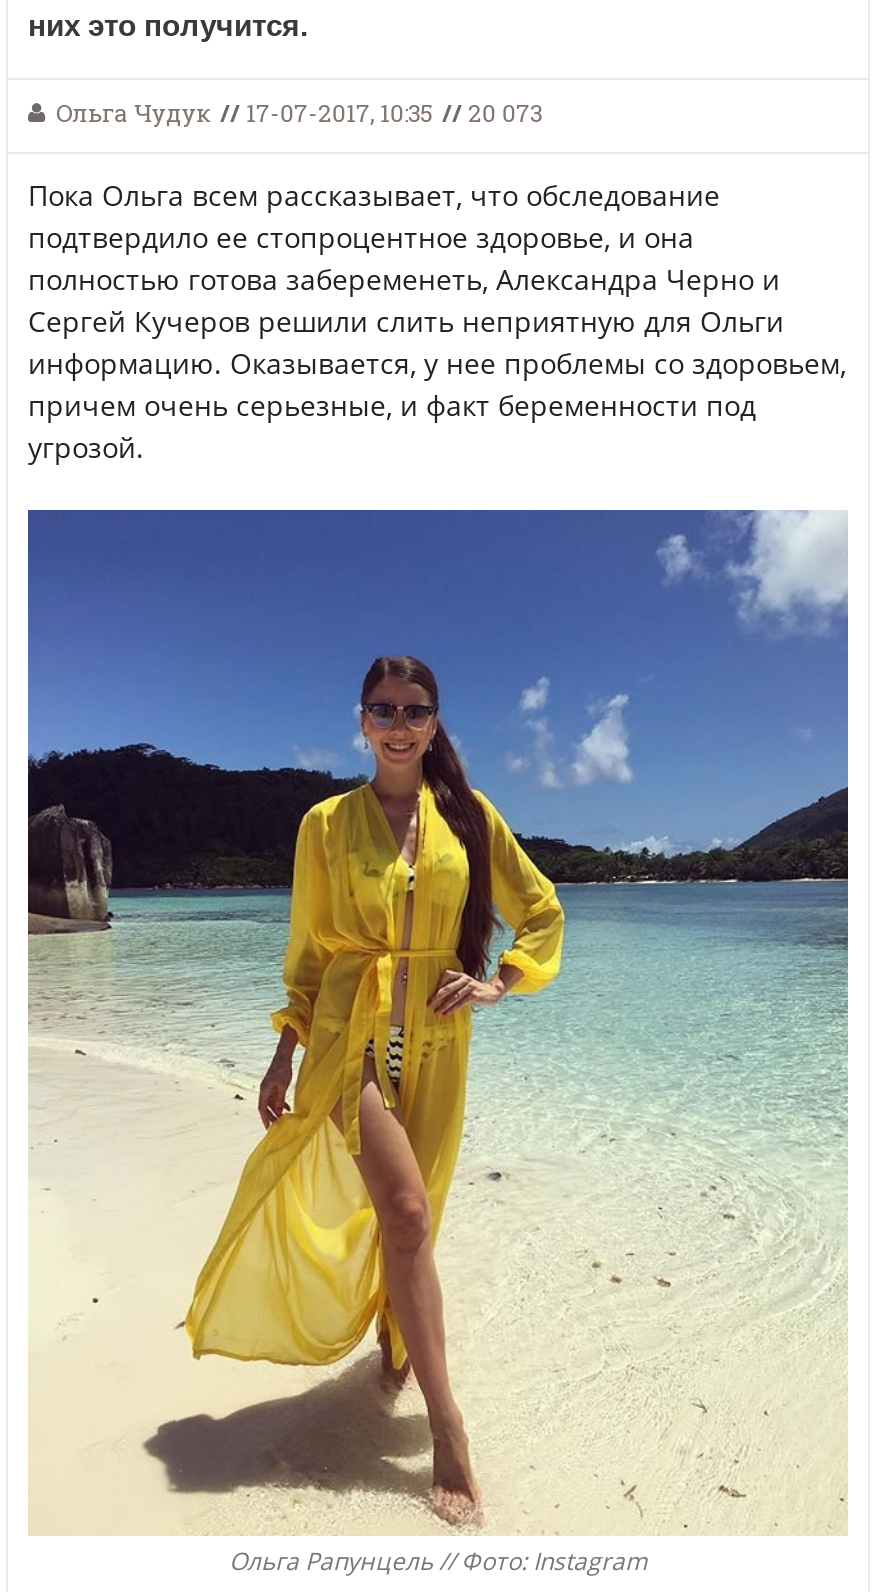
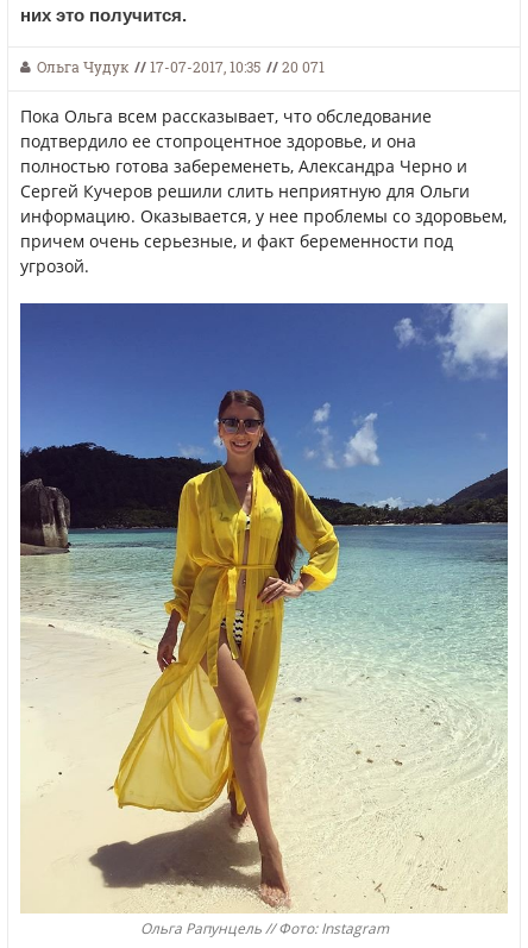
- Ольга Чудук // 17-07-2017, 10:35 // 20 073
+ Ольга Чудук // 17-07-2017, 10:35 // 20 071
